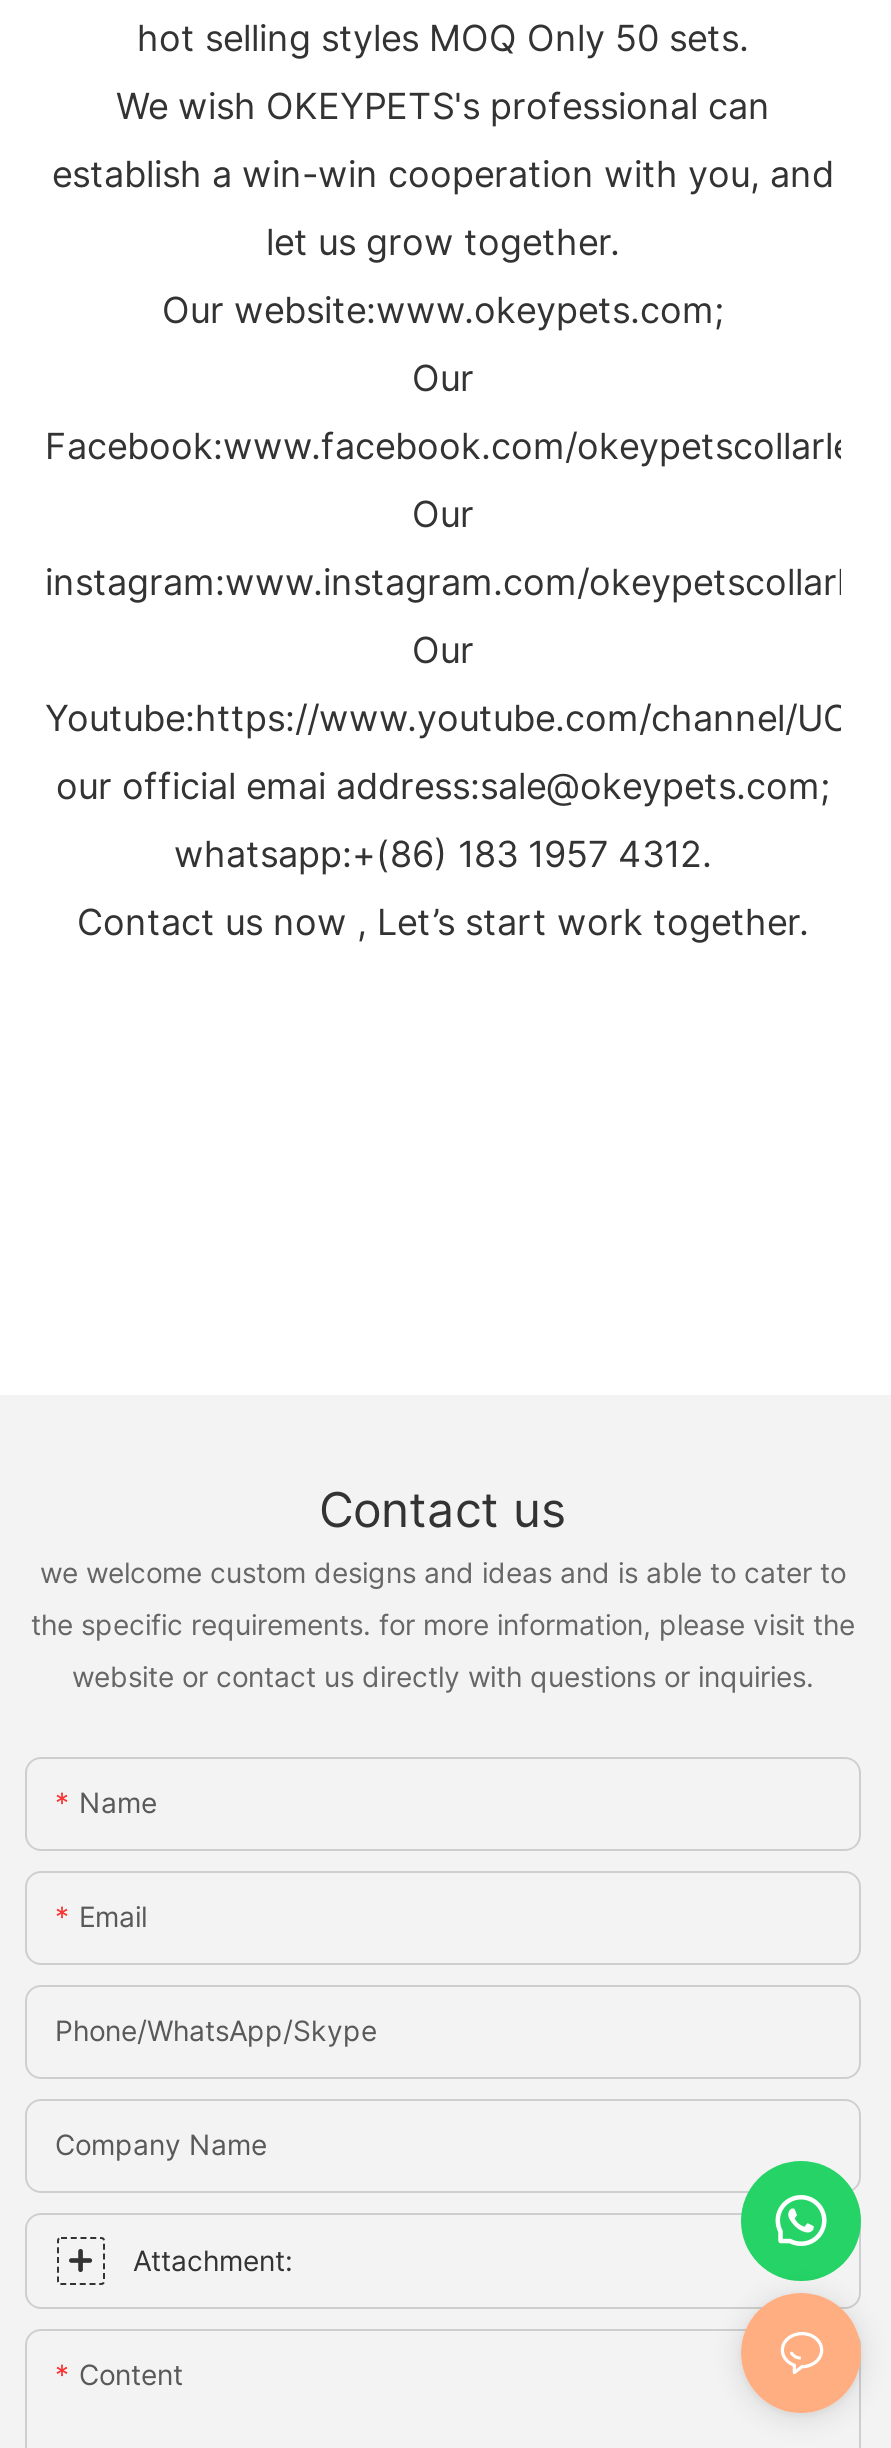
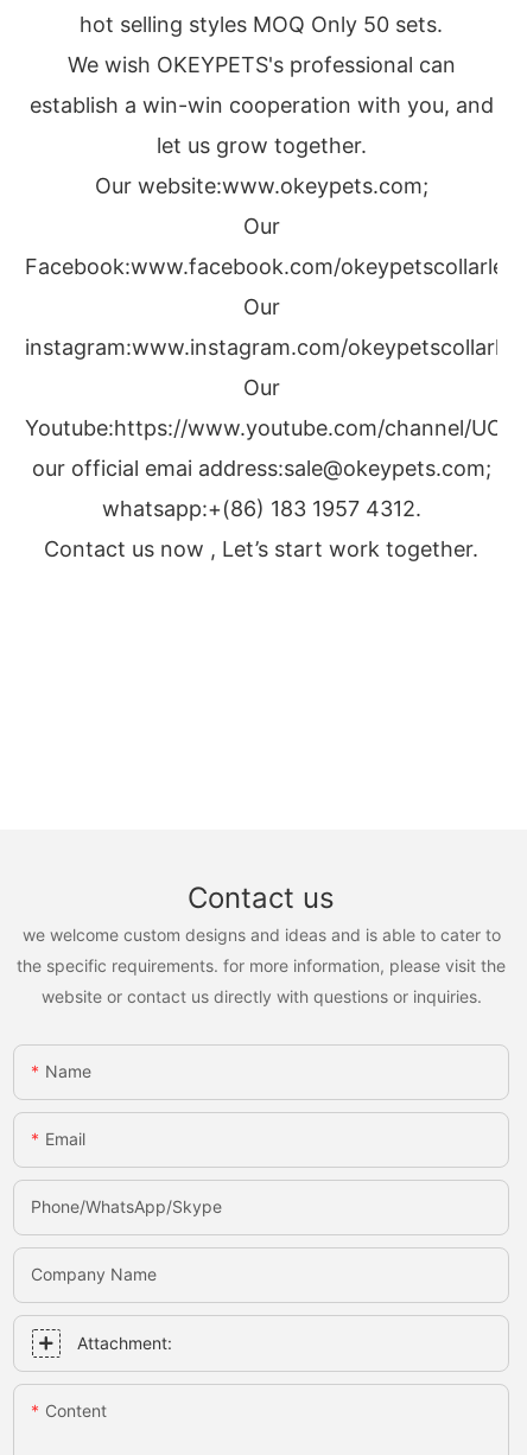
- [image]
